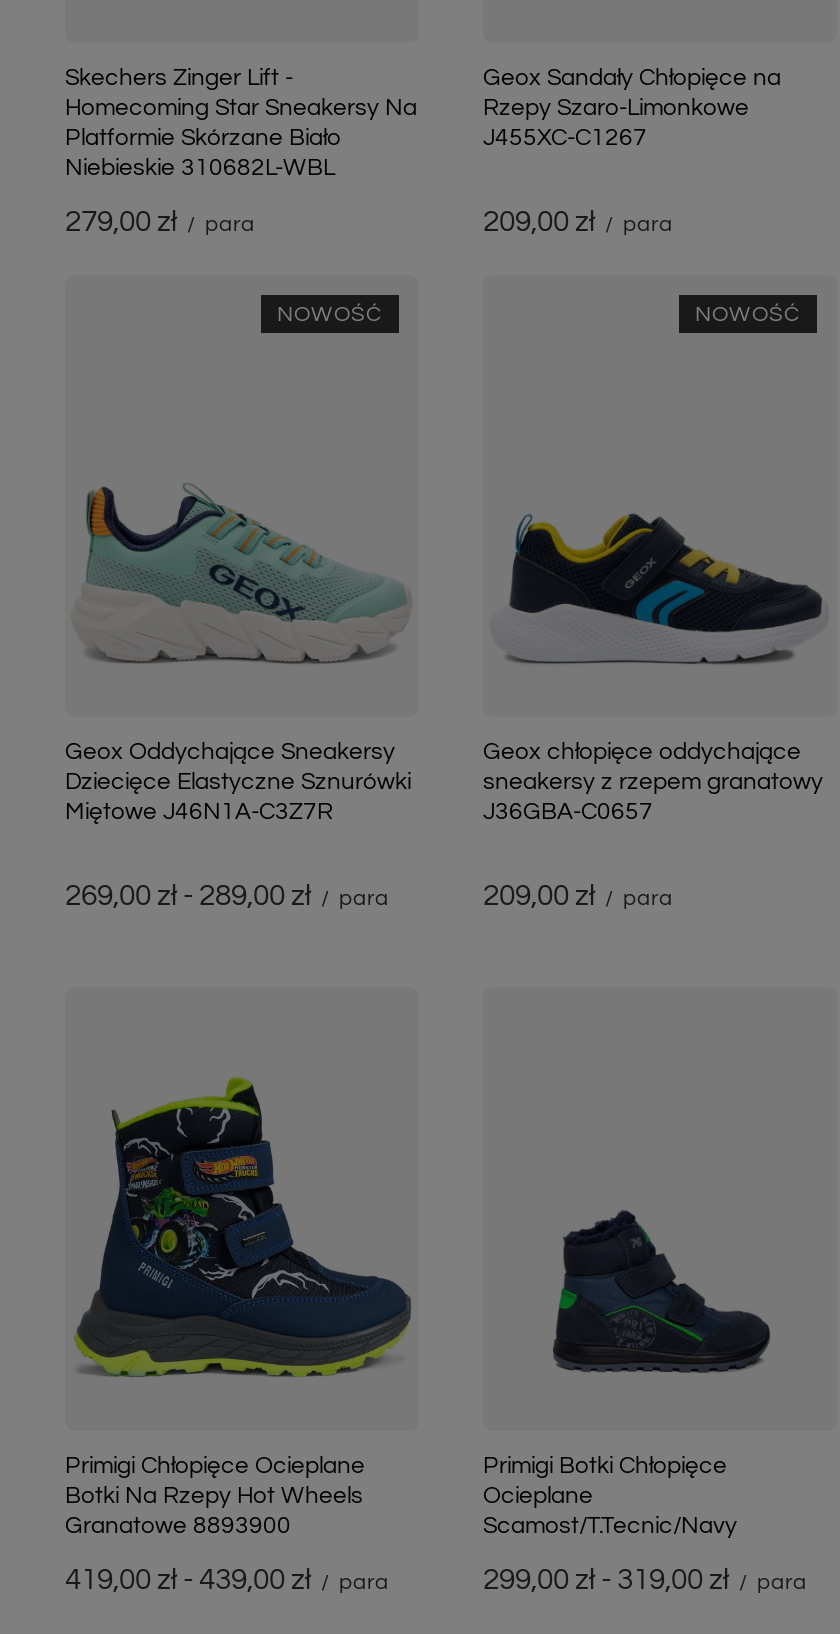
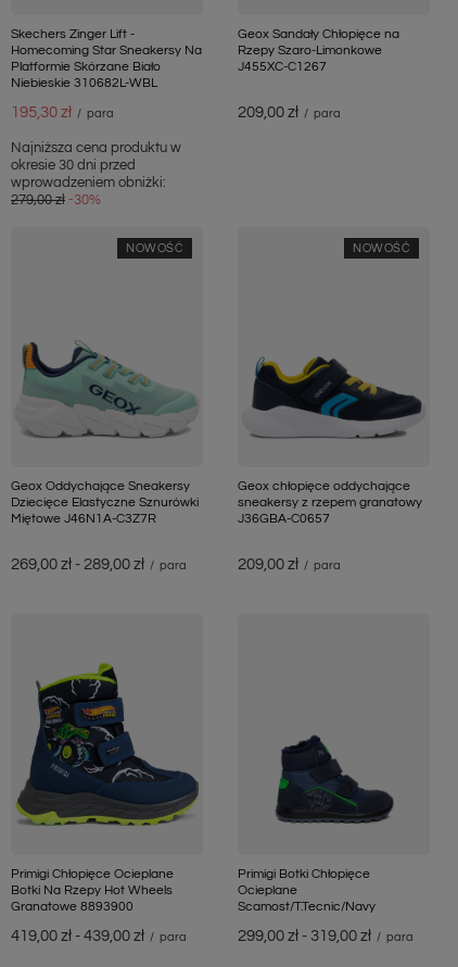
- 279,00 zł / para
+ 195,30 zł / para
+ Najniższa cena produktu w
+ okresie 30 dni przed
+ wprowadzeniem obniżki:
+ 279,00 zł -30%
